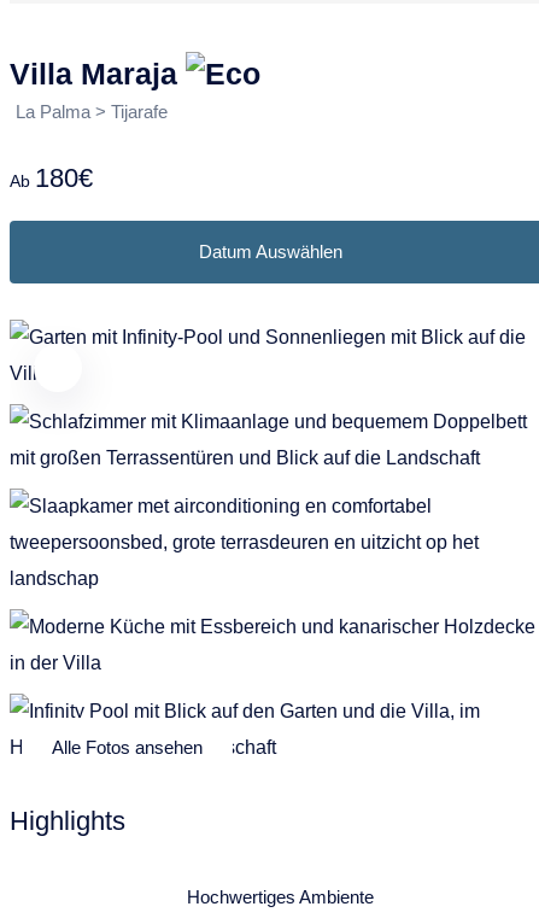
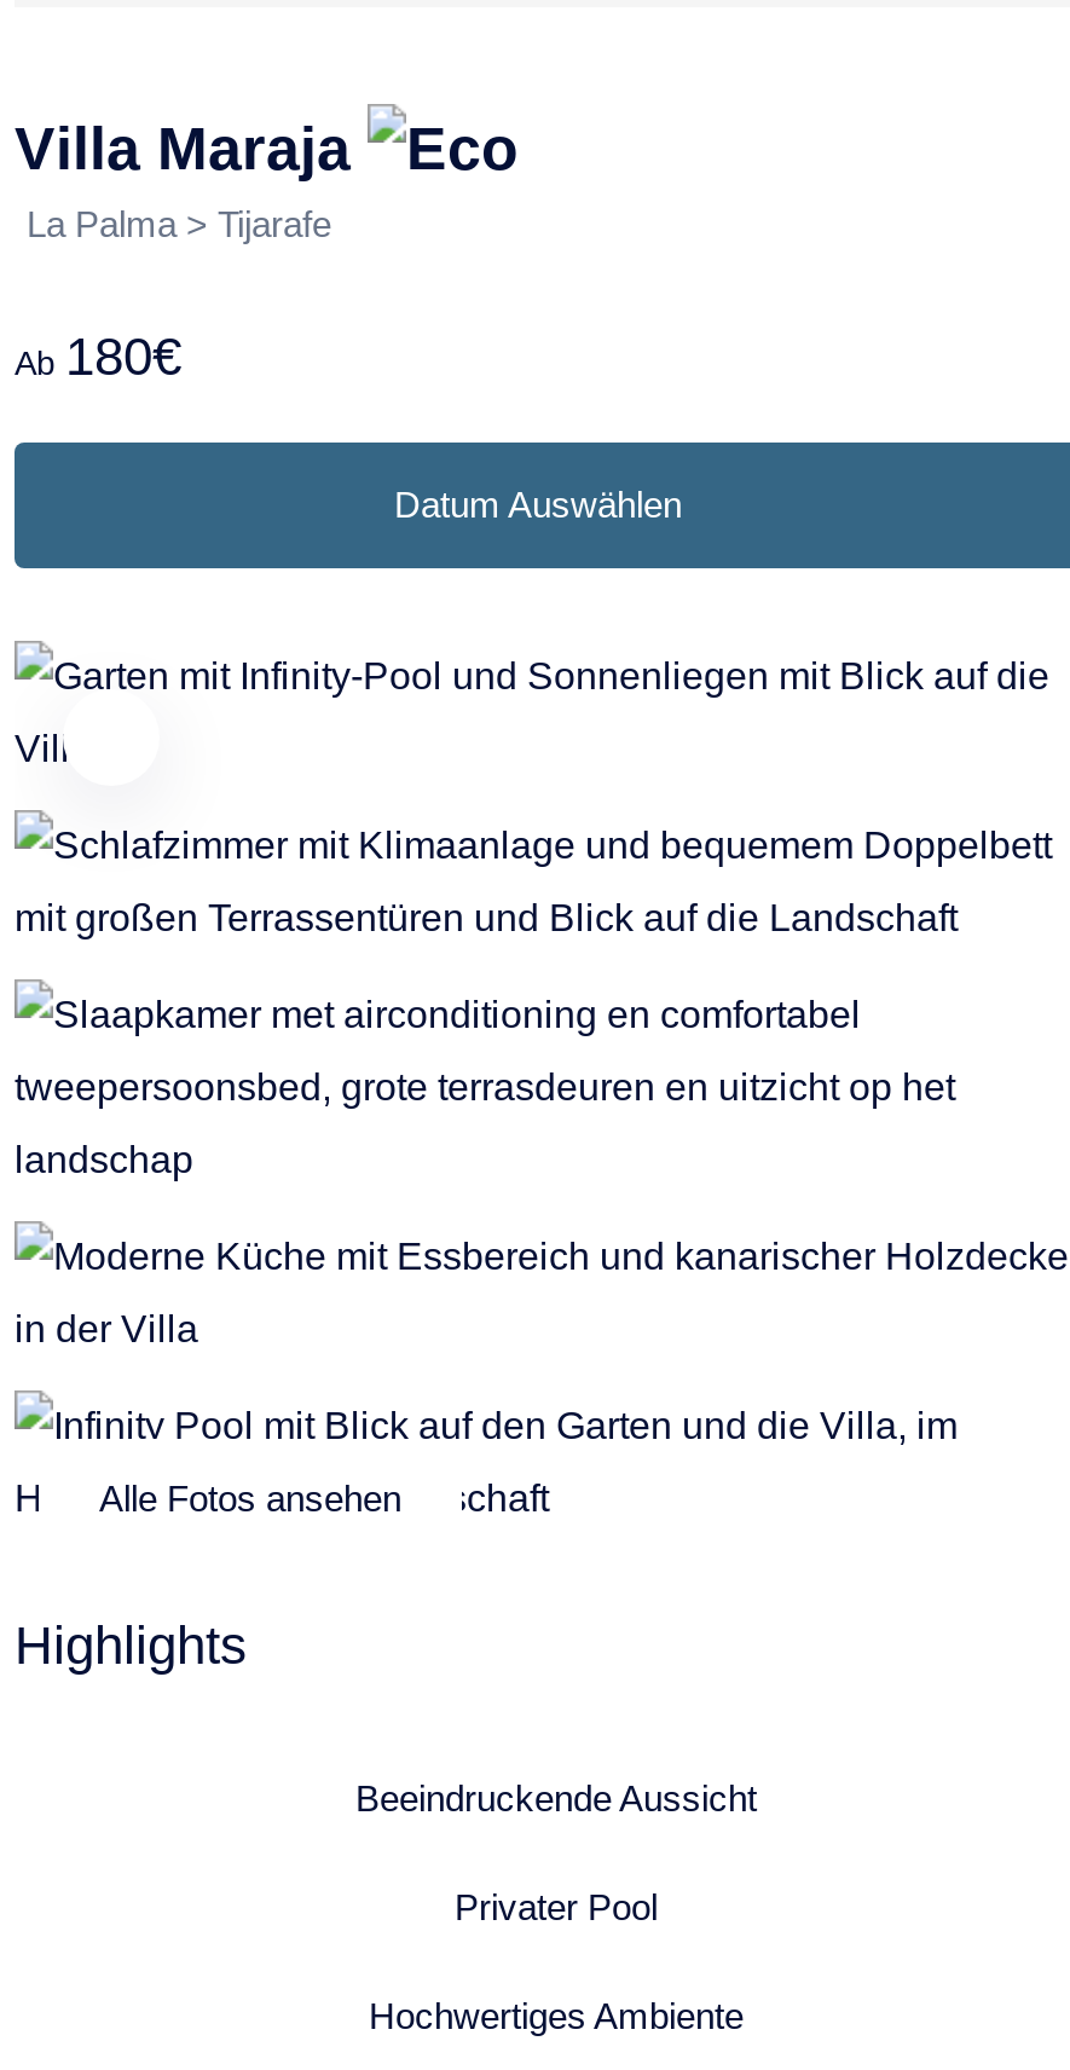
+ Beeindruckende Aussicht
+ Privater Pool
